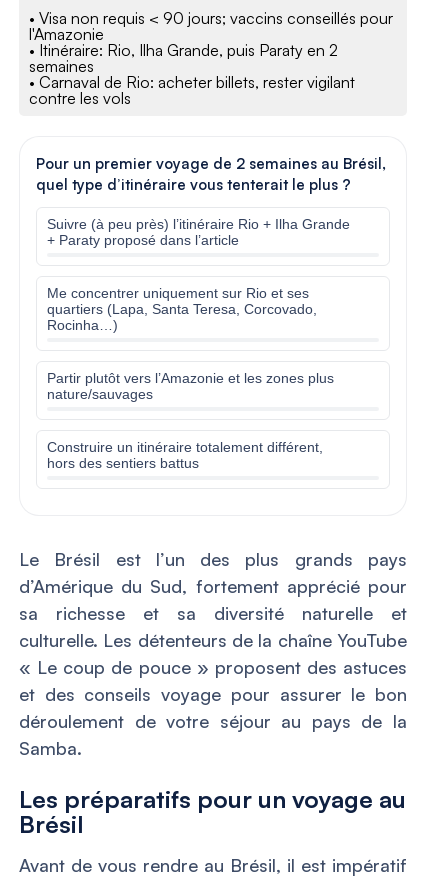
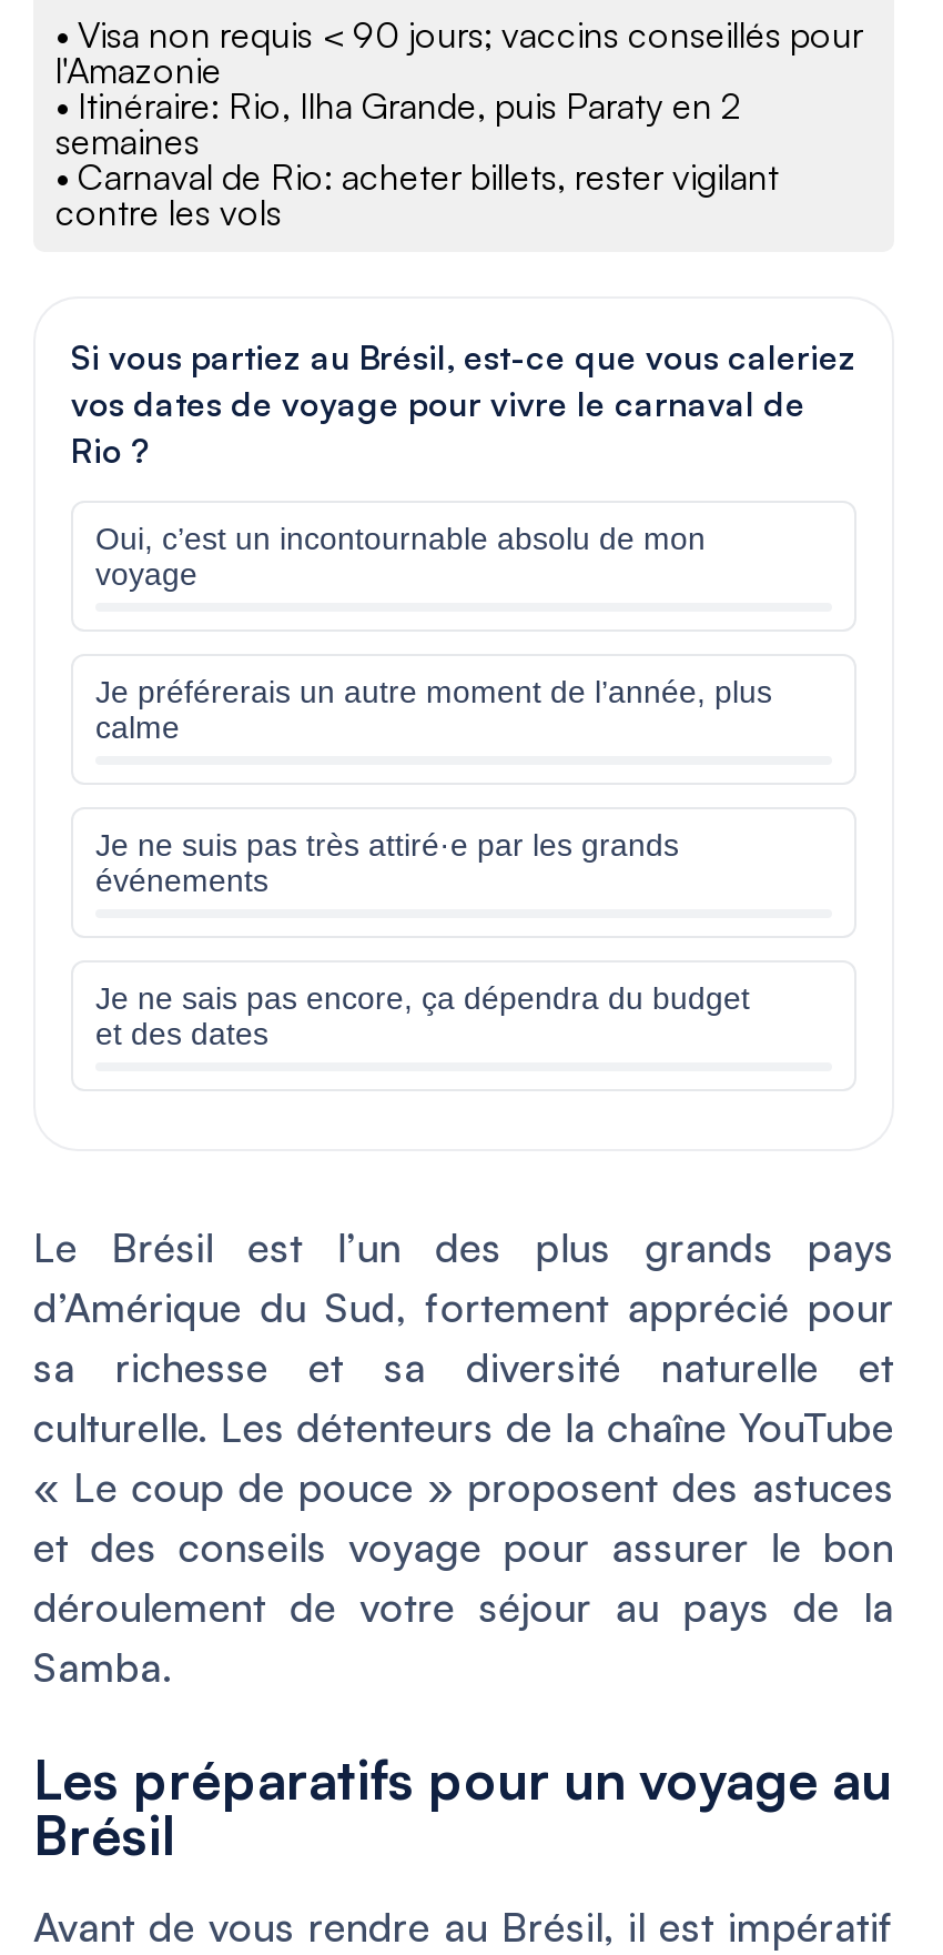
- Pour un premier voyage de 2 semaines au Brésil,
- quel type d’itinéraire vous tenterait le plus ?
+ Si vous partiez au Brésil, est-ce que vous caleriez
+ vos dates de voyage pour vivre le carnaval de
+ Rio ?

- Suivre (à peu près) l’itinéraire Rio + Ilha Grande
- + Paraty proposé dans l’article
+ Oui, c’est un incontournable absolu de mon
+ voyage

- Me concentrer uniquement sur Rio et ses
- quartiers (Lapa, Santa Teresa, Corcovado,
- Rocinha…)
+ Je préférerais un autre moment de l’année, plus
+ calme

- Partir plutôt vers l’Amazonie et les zones plus
- nature/sauvages
+ Je ne suis pas très attiré·e par les grands
+ événements

- Construire un itinéraire totalement différent,
- hors des sentiers battus
+ Je ne sais pas encore, ça dépendra du budget
+ et des dates
